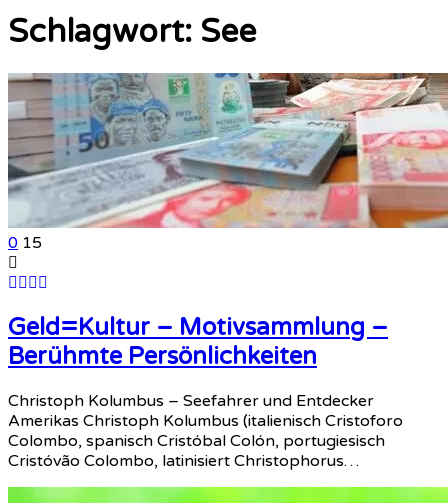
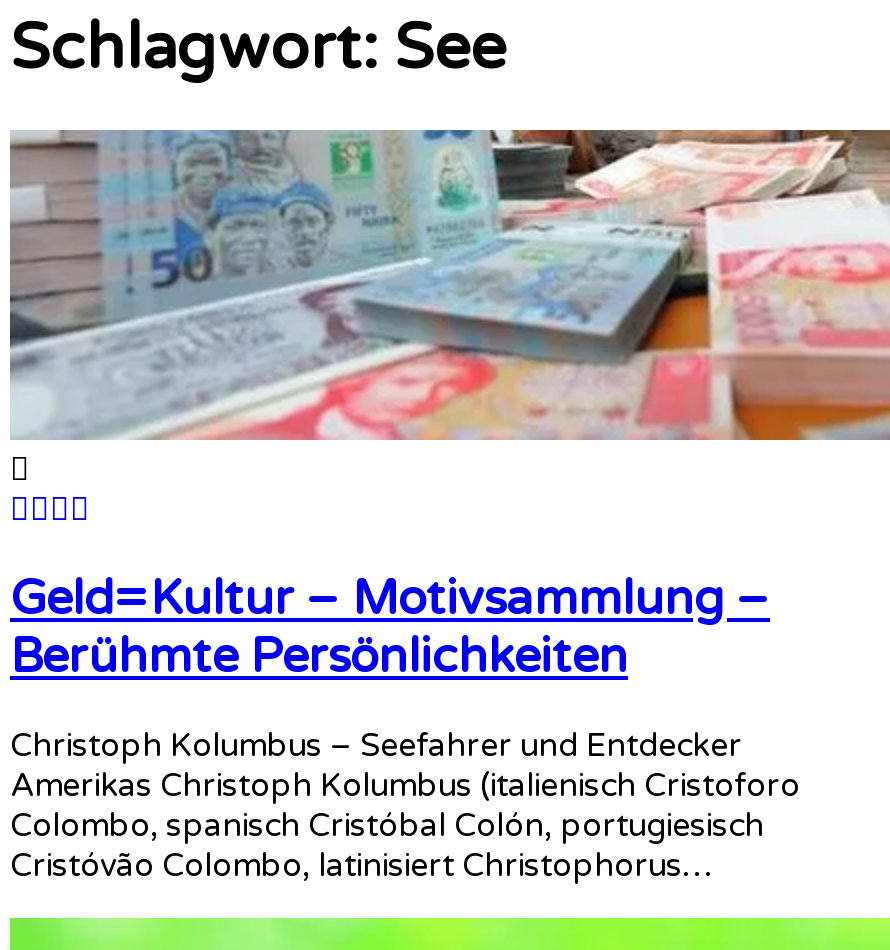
- 0 15
